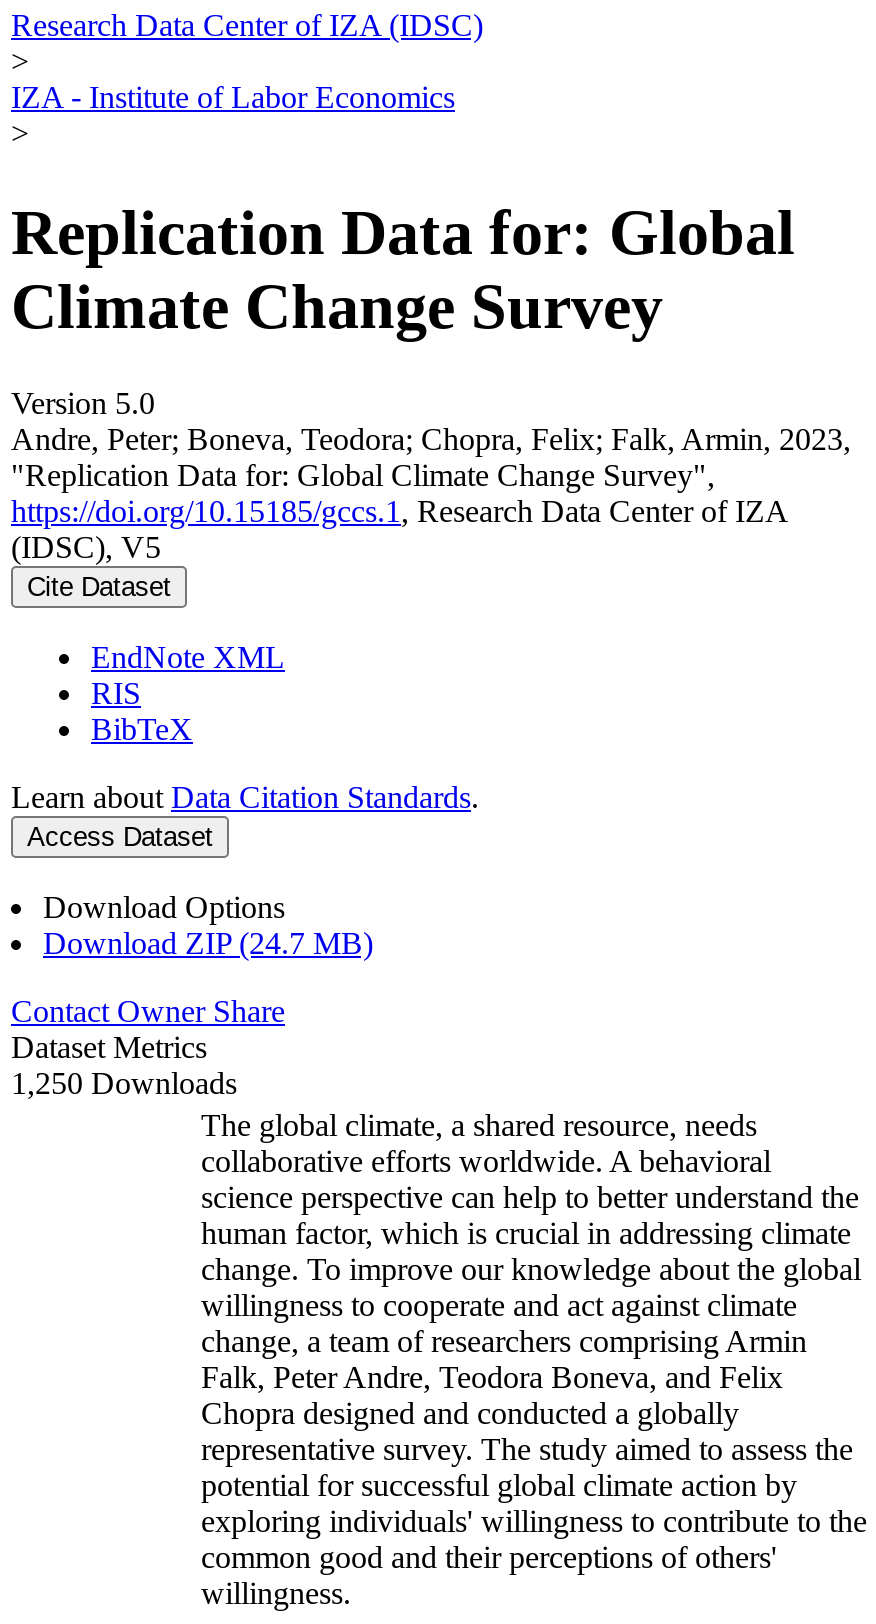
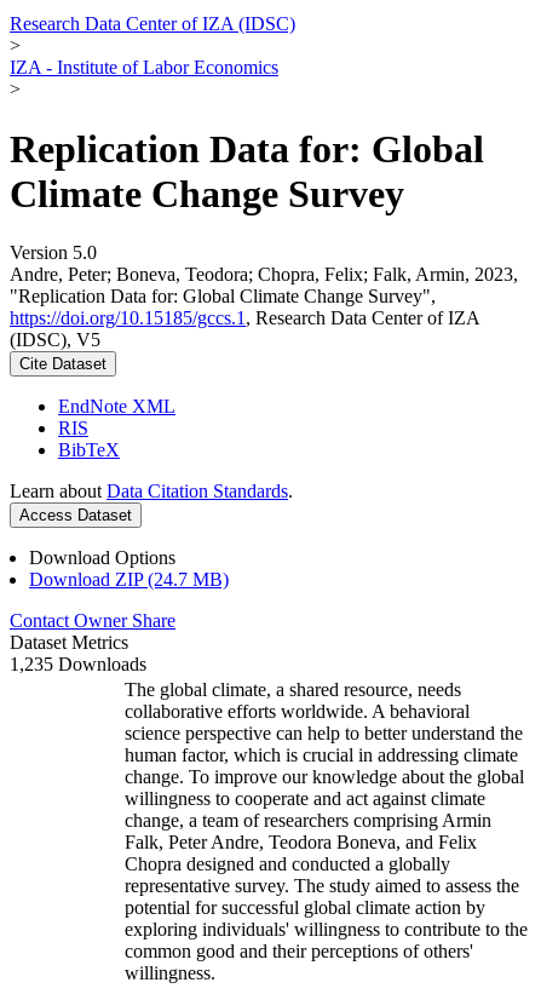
- 1,250 Downloads
+ 1,235 Downloads
